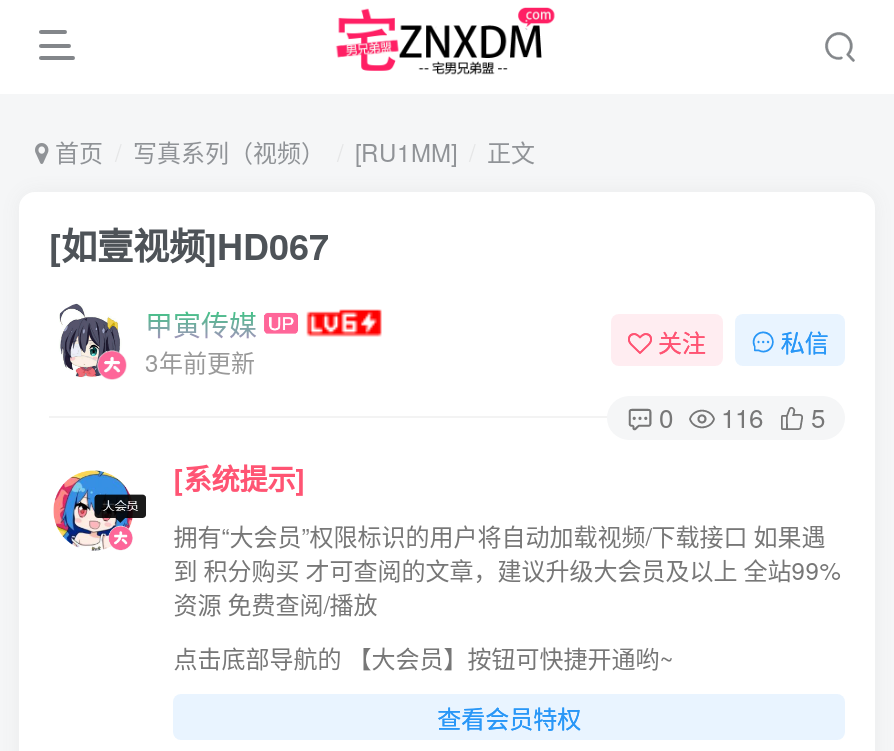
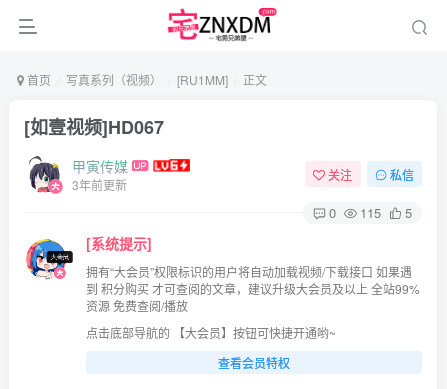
- 0 116 5
+ 0 115 5
